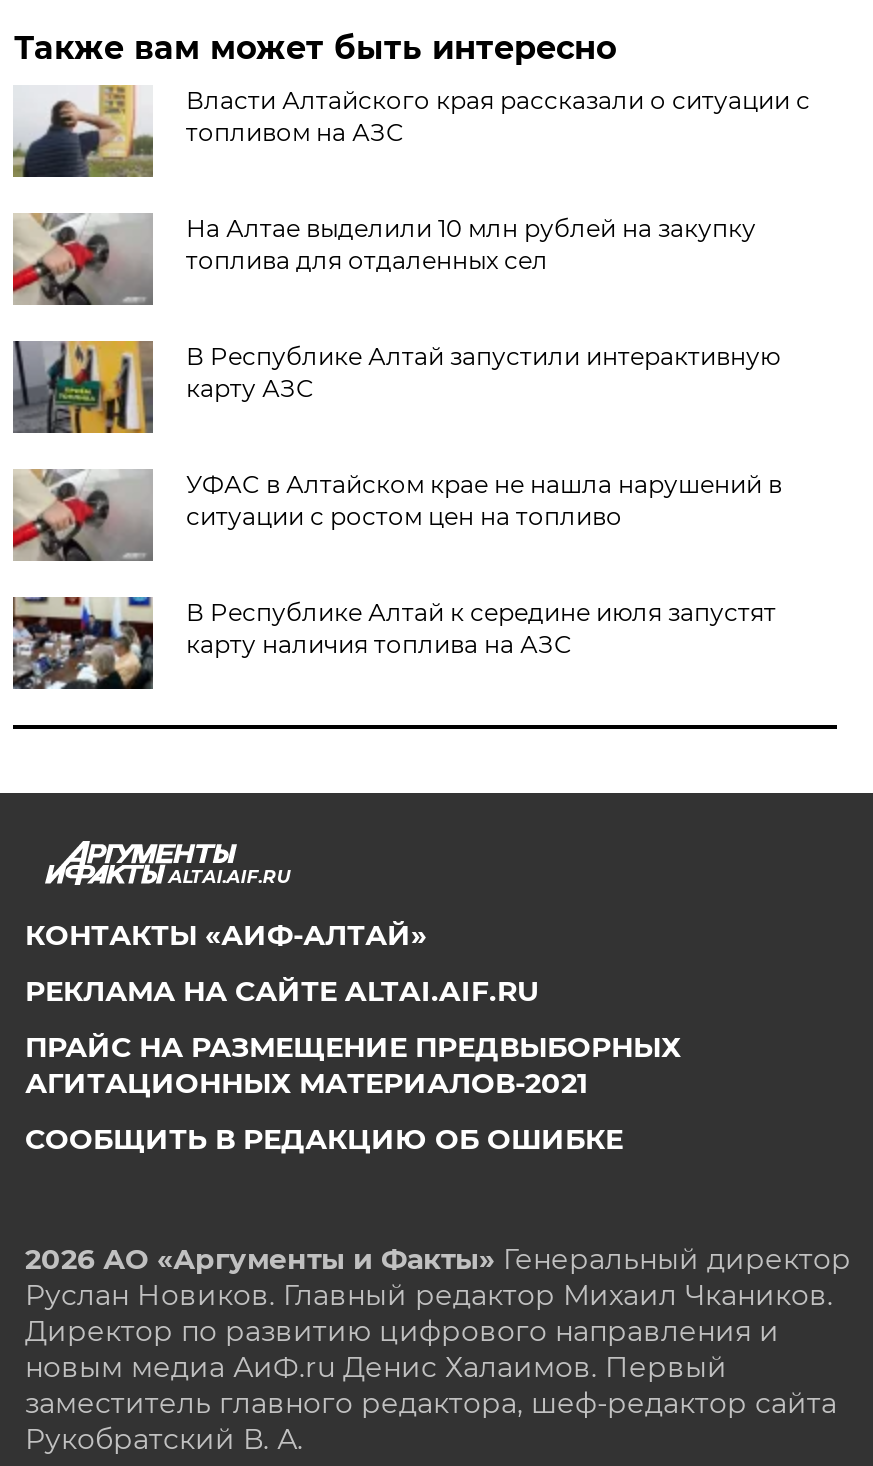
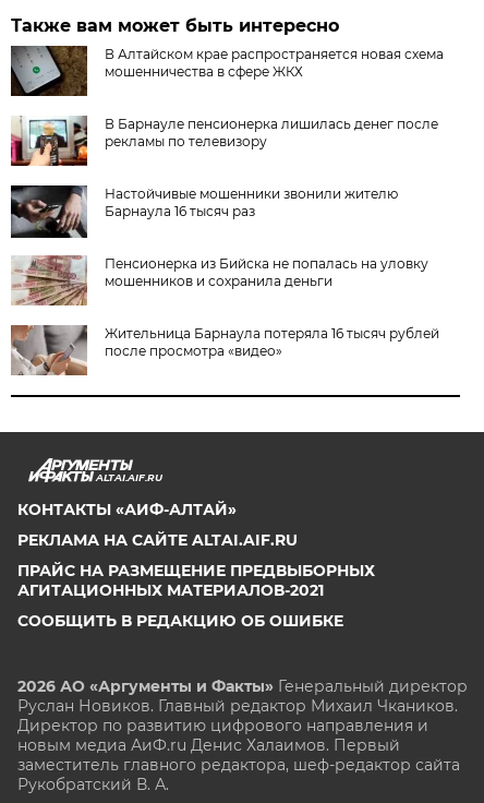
- [image]
- Власти Алтайского края рассказали о ситуации с
- топливом на АЗС
+ [image]
+ В Алтайском крае распространяется новая схема
+ мошенничества в сфере ЖКХ

- [image]
- На Алтае выделили 10 млн рублей на закупку
- топлива для отдаленных сел
+ [image]
+ В Барнауле пенсионерка лишилась денег после
+ рекламы по телевизору

- [image]
- В Республике Алтай запустили интерактивную
- карту АЗС
+ [image]
+ Настойчивые мошенники звонили жителю
+ Барнаула 16 тысяч раз

- [image]
- УФАС в Алтайском крае не нашла нарушений в
- ситуации с ростом цен на топливо
+ [image]
+ Пенсионерка из Бийска не попалась на уловку
+ мошенников и сохранила деньги

- [image]
- В Республике Алтай к середине июля запустят
- карту наличия топлива на АЗС
+ [image]
+ Жительница Барнаула потеряла 16 тысяч рублей
+ после просмотра «видео»
